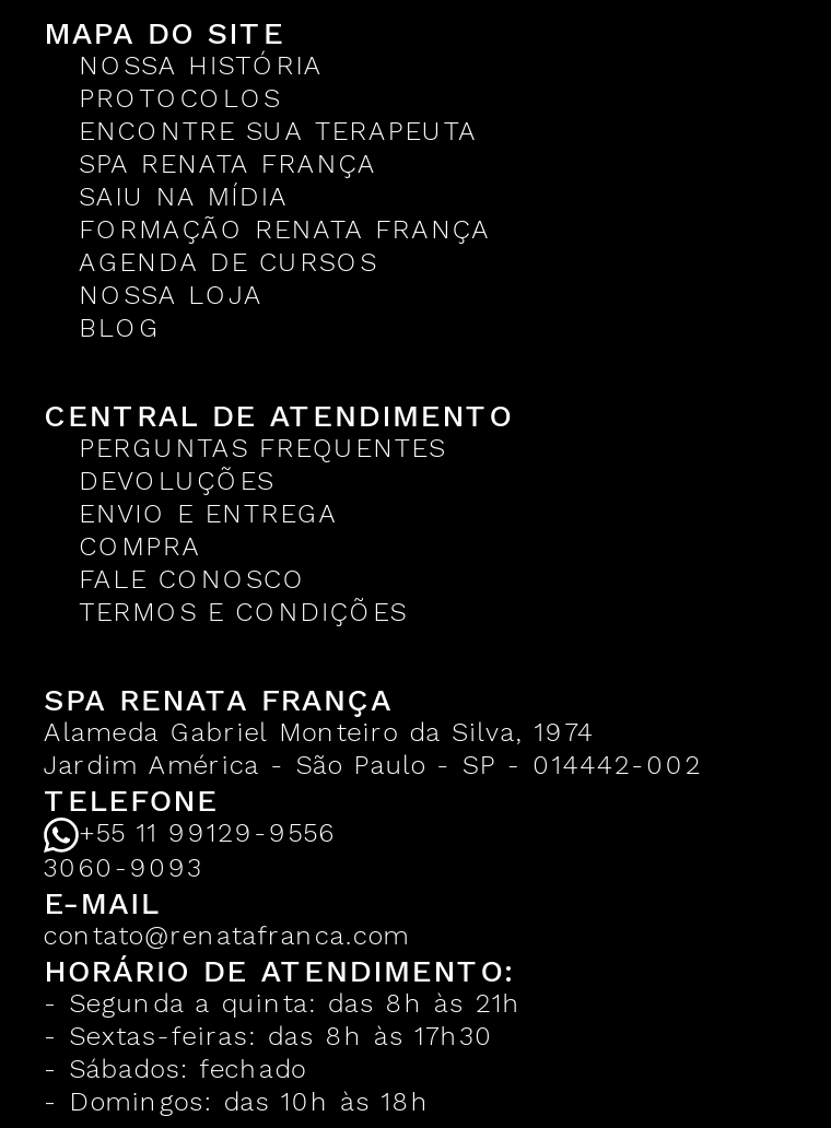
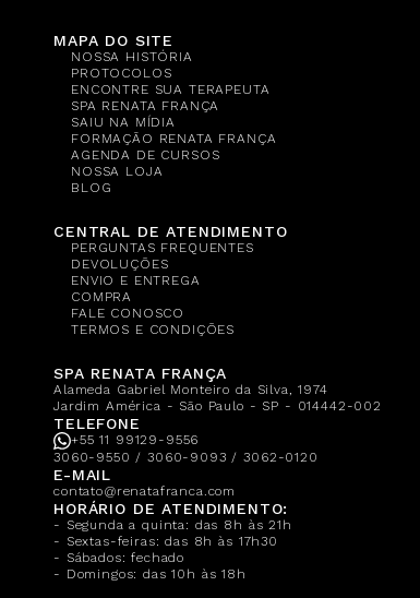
- 3060-9093
+ 3060-9550 / 3060-9093 / 3062-0120
